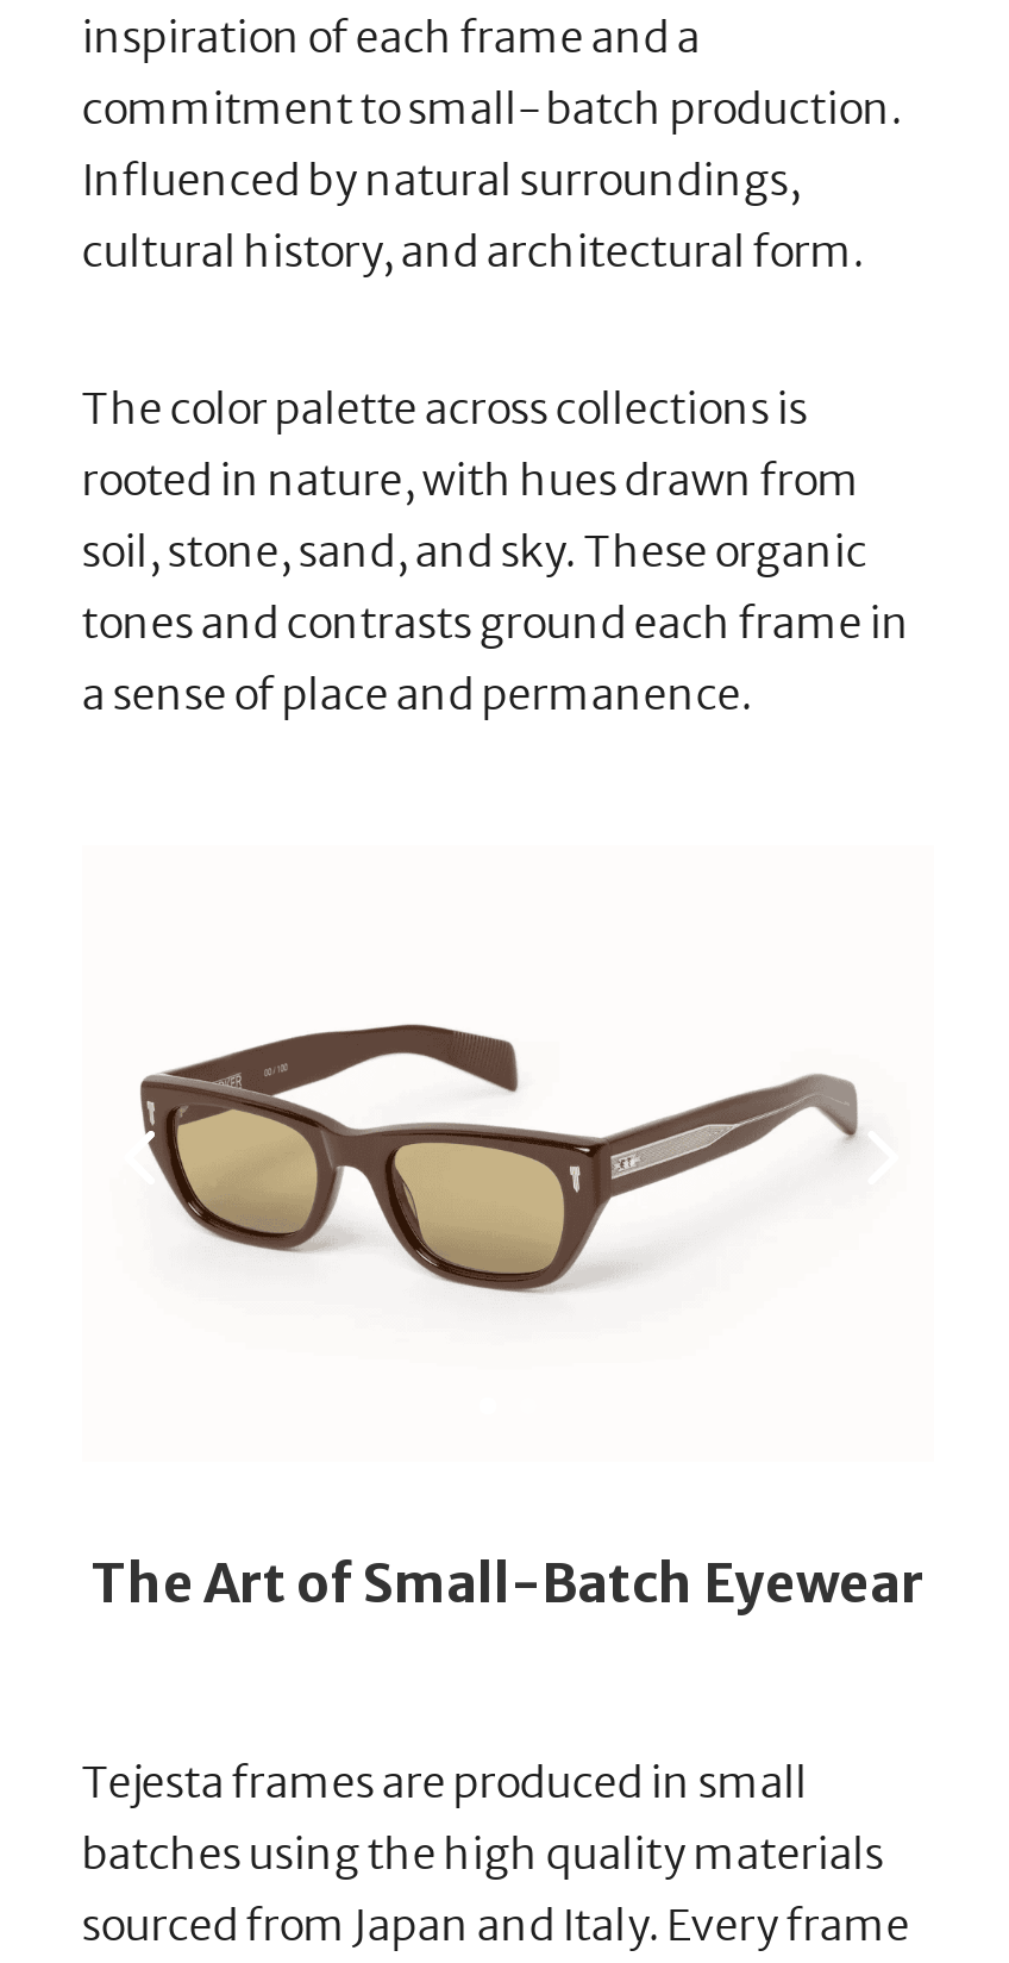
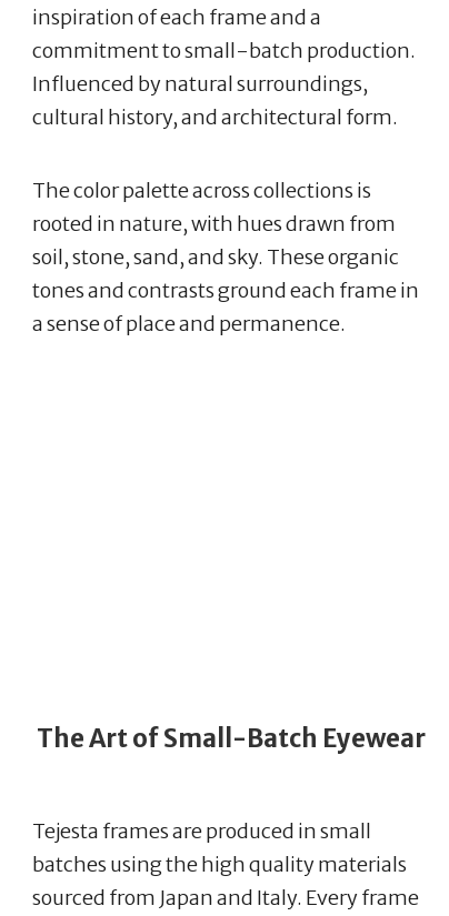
- [image]
